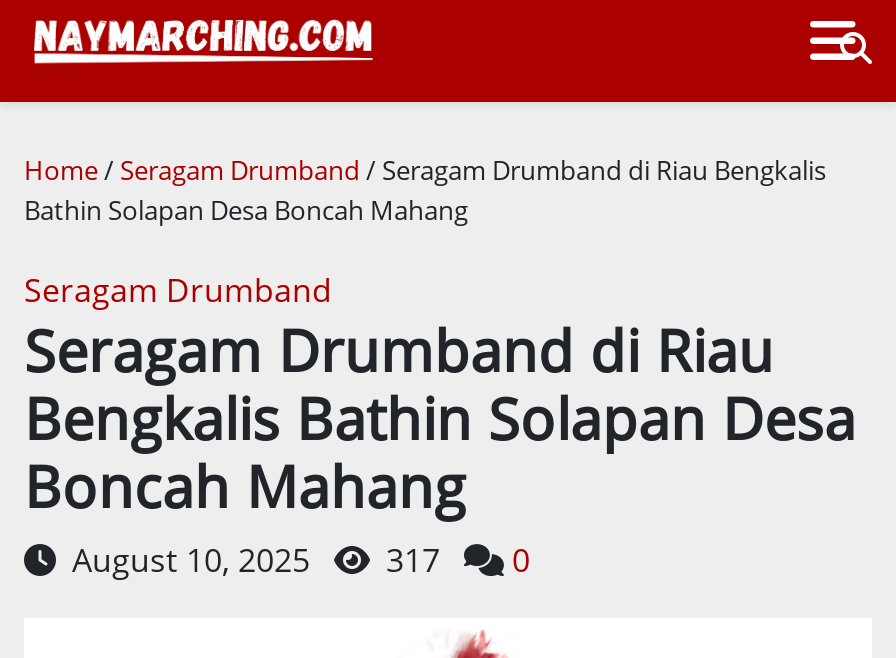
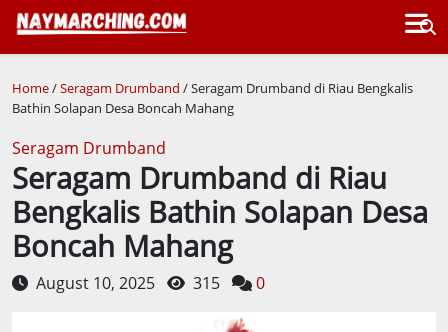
- August 10, 2025 317 0
+ August 10, 2025 315 0
